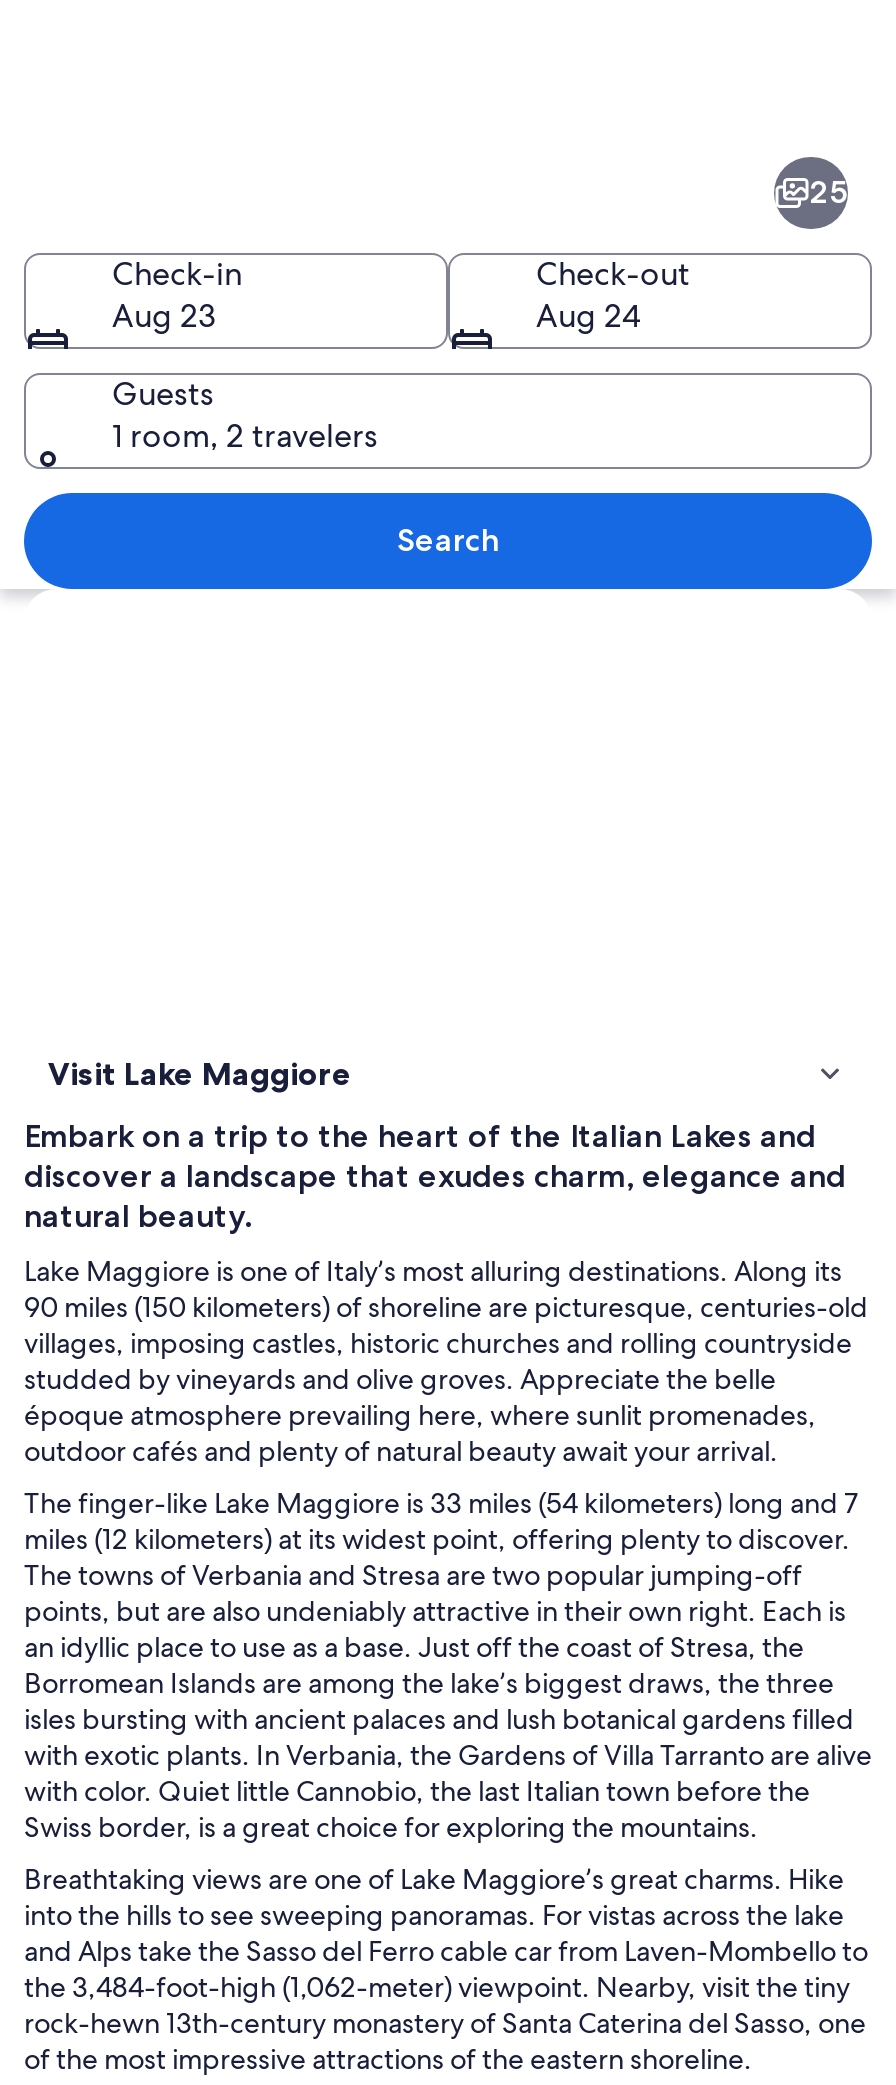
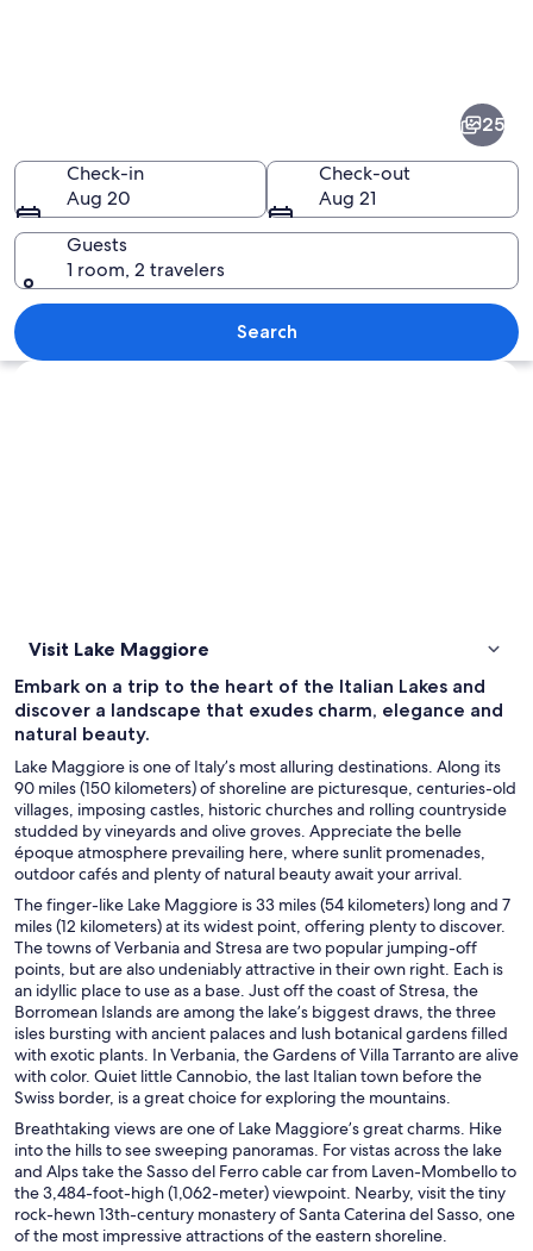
- Aug 23
+ Aug 20

- Aug 24
+ Aug 21
